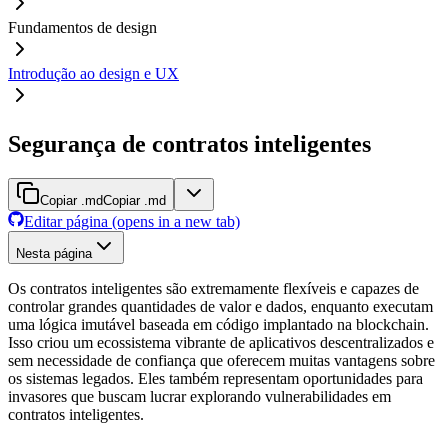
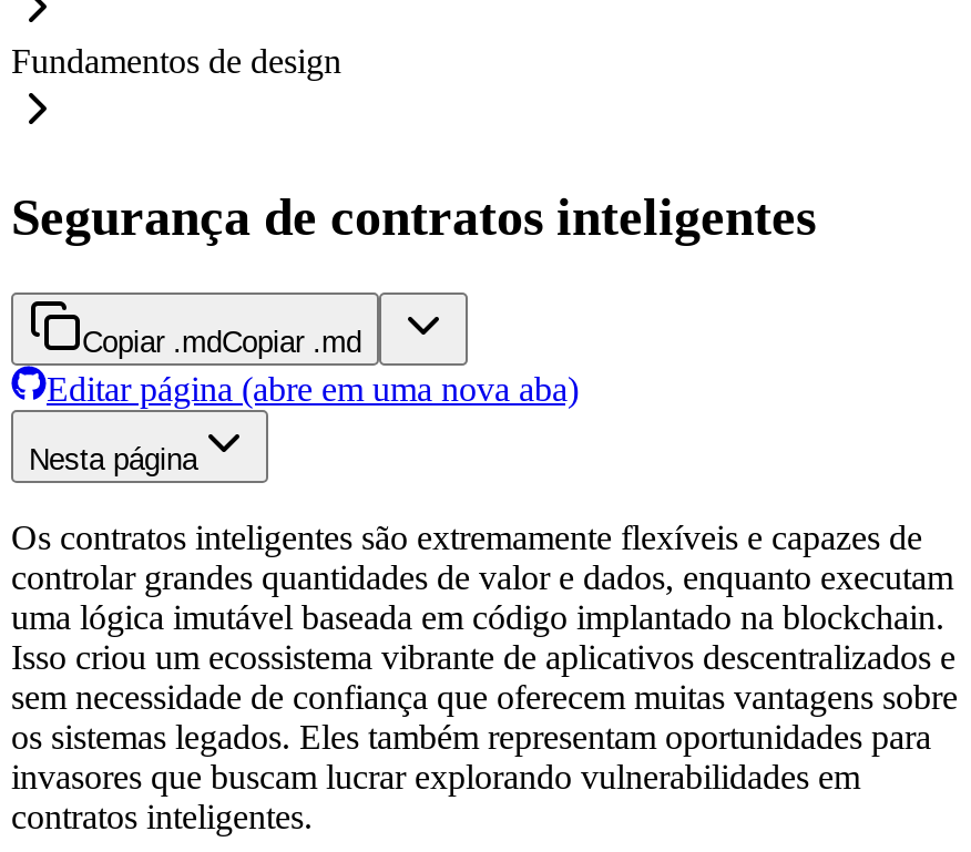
- Introdução ao design e UX

- Editar página (opens in a new tab)
+ Editar página (abre em uma nova aba)
